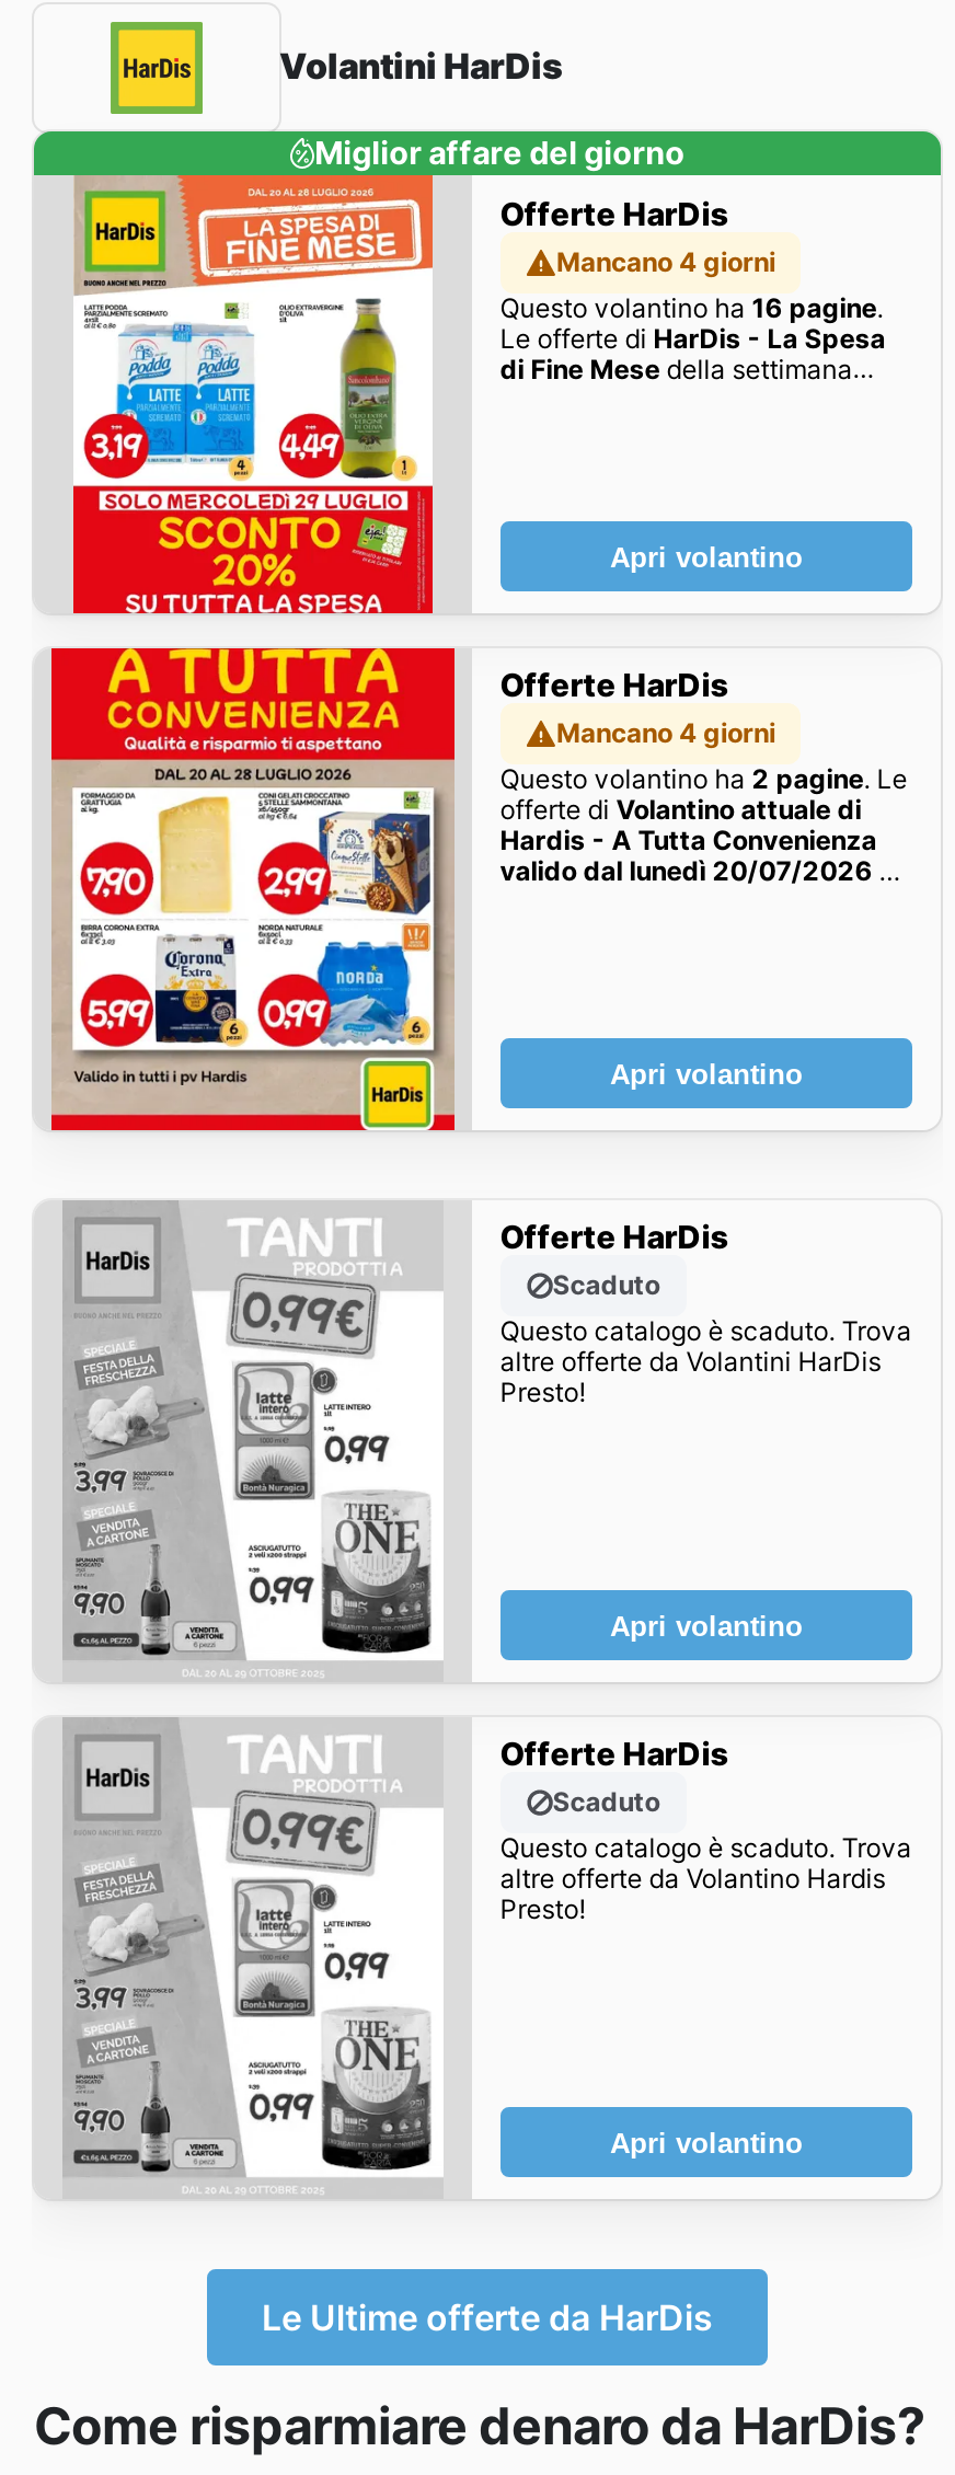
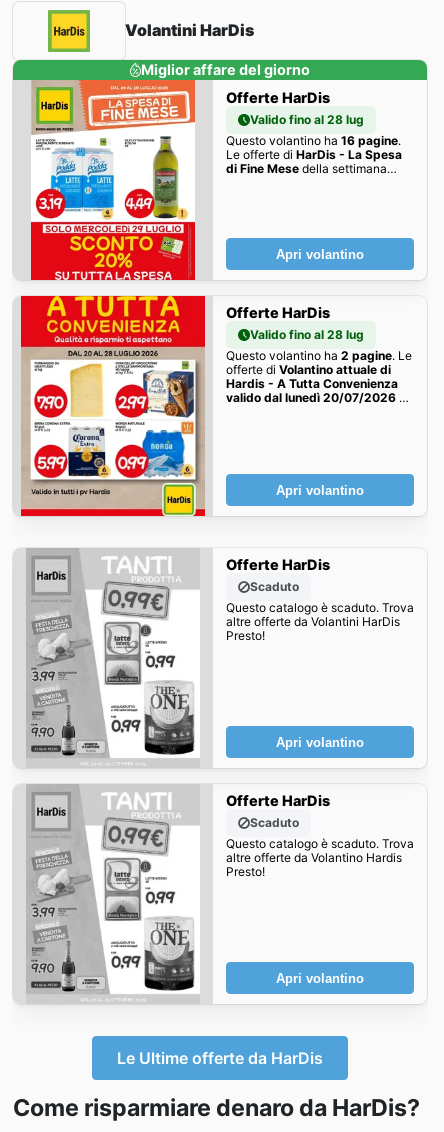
- Mancano 4 giorni
+ Valido fino al 28 lug

- Mancano 4 giorni
+ Valido fino al 28 lug
